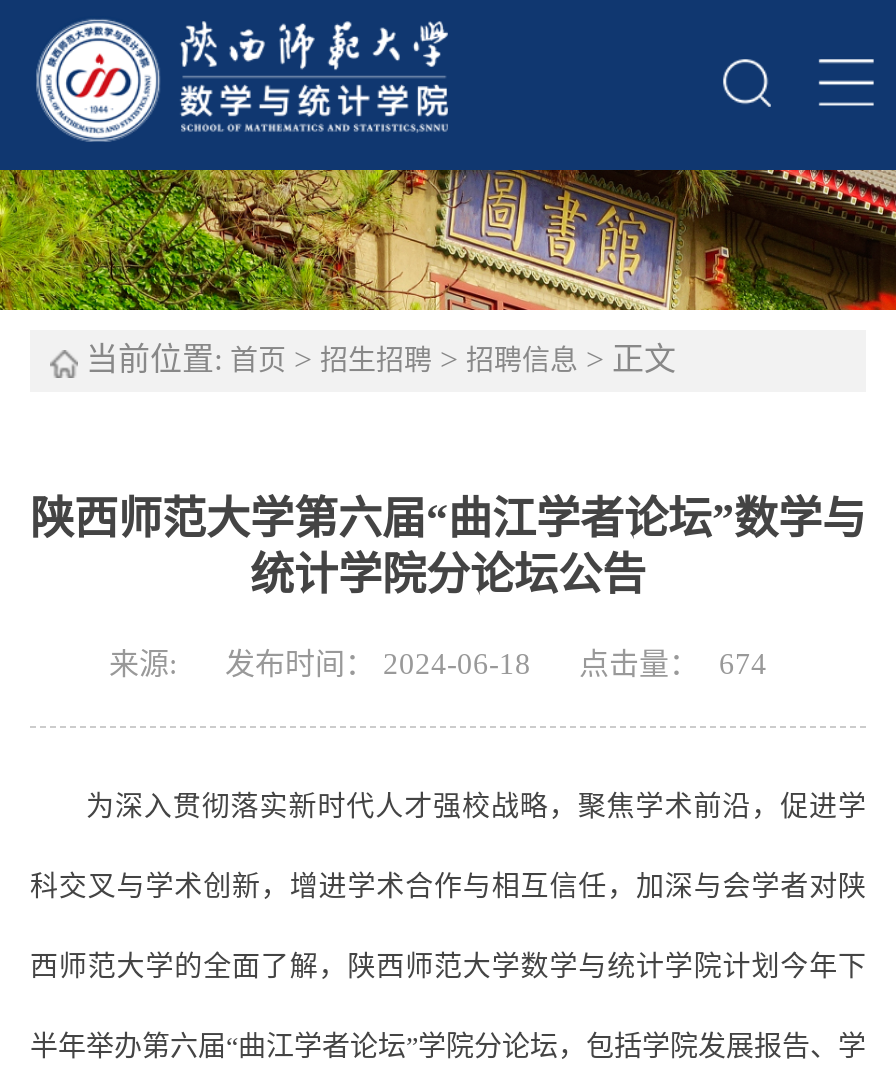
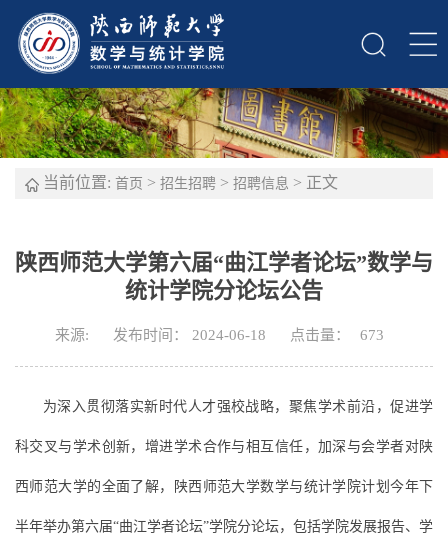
- 来源: 发布时间： 2024-06-18 点击量： 674
+ 来源: 发布时间： 2024-06-18 点击量： 673
